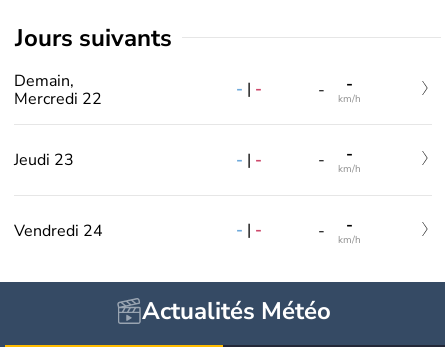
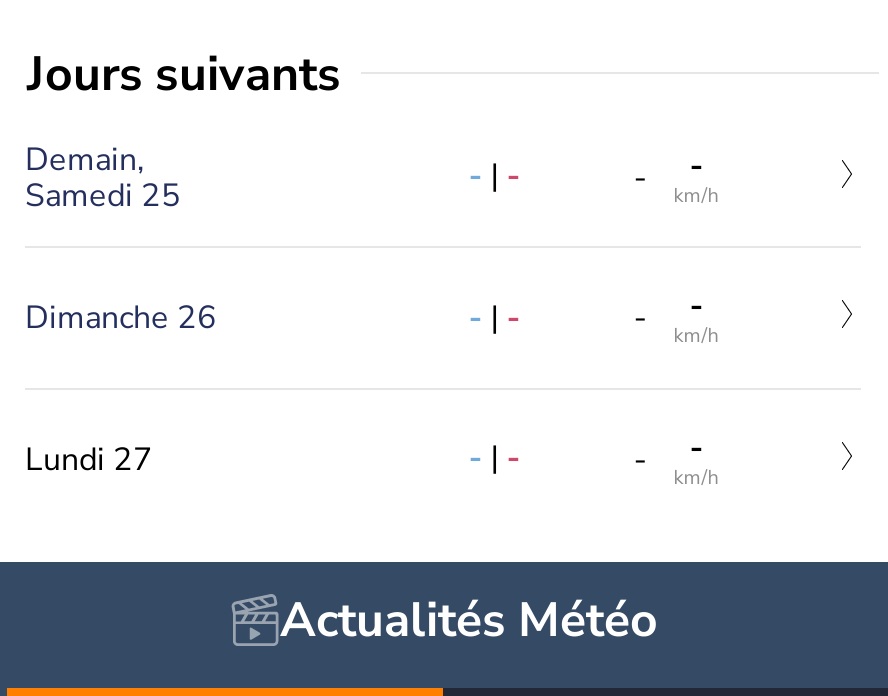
- Mercredi 22
+ Samedi 25

- Jeudi 23
+ Dimanche 26

- Vendredi 24
+ Lundi 27
